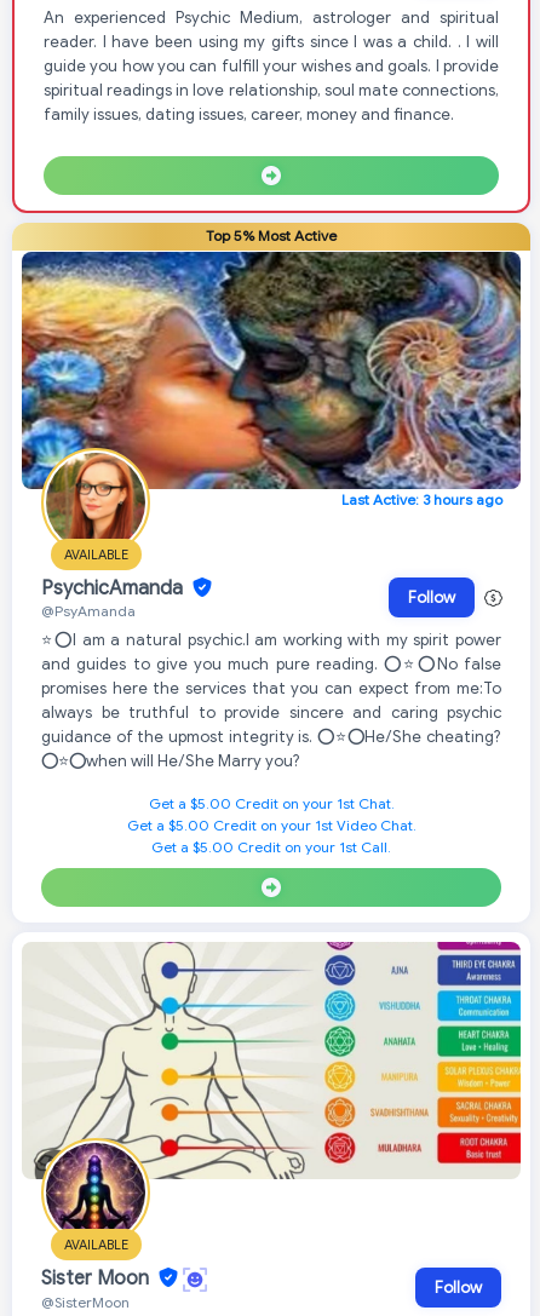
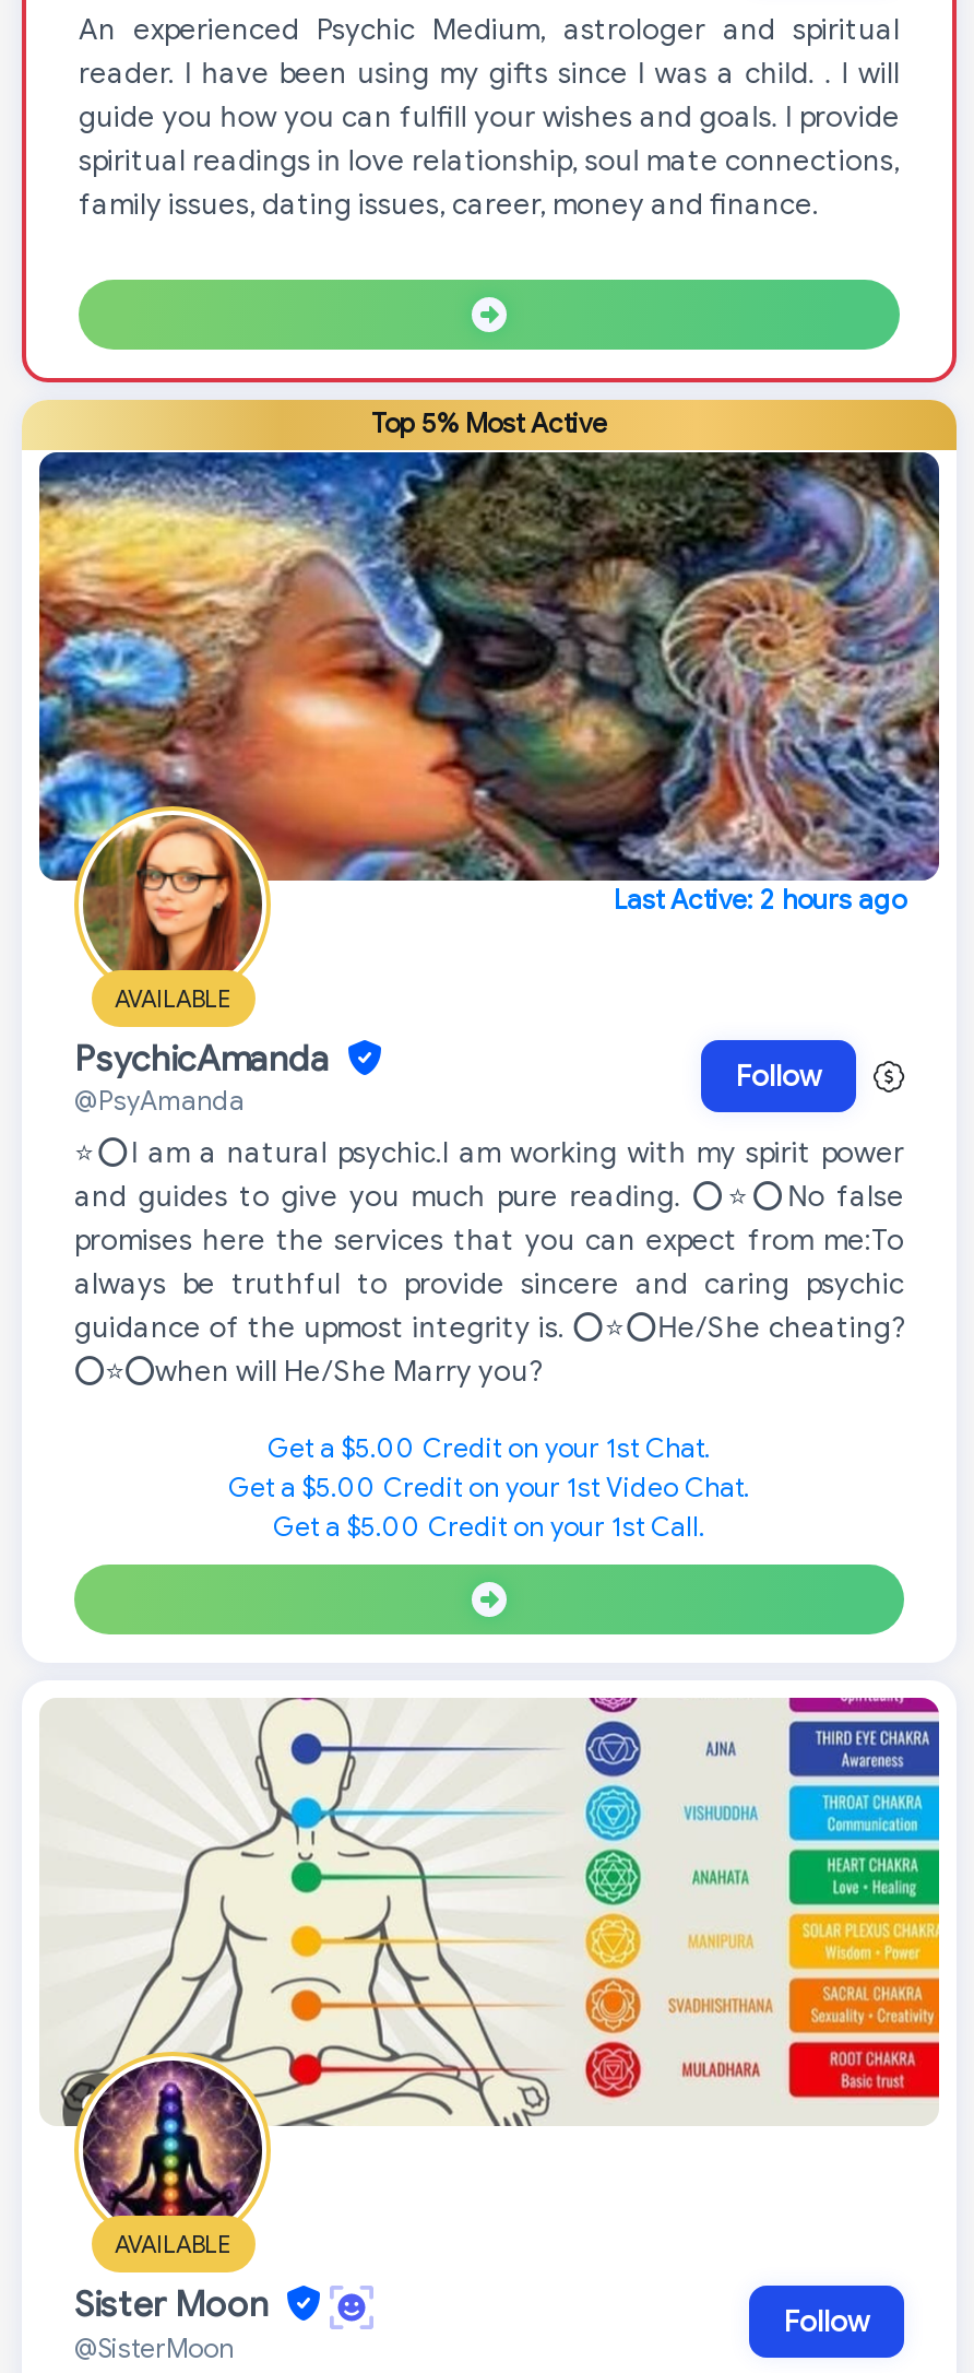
- Last Active: 3 hours ago
+ Last Active: 2 hours ago
